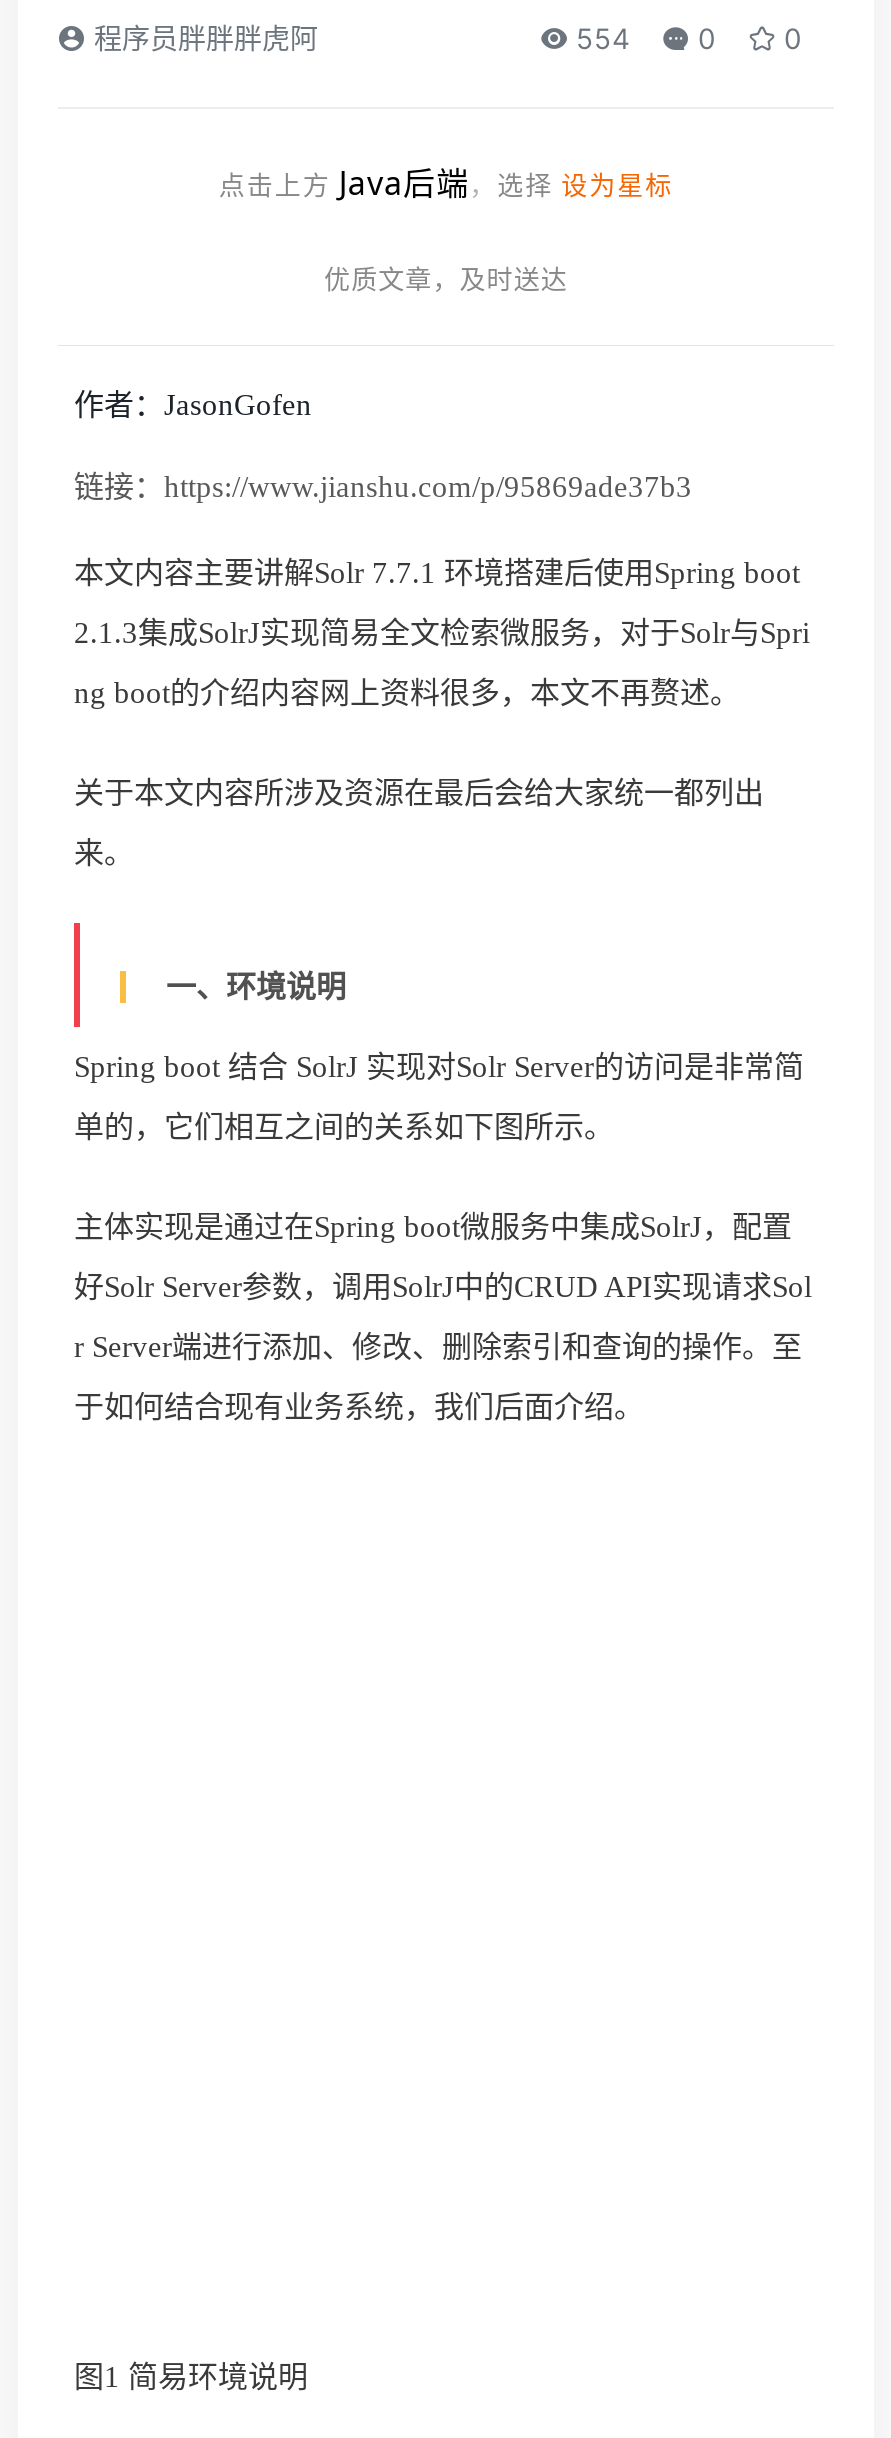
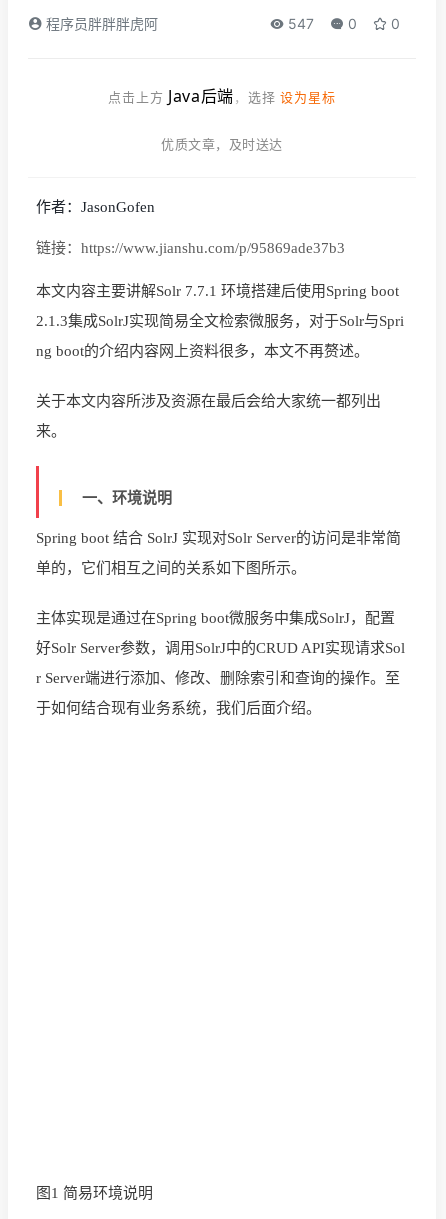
- 554 0 0
+ 547 0 0
